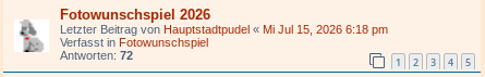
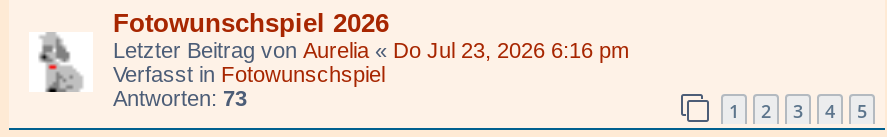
- Letzter Beitrag von Hauptstadtpudel «Mi Jul 15, 2026 6:18 pm
+ Letzter Beitrag von Aurelia «Do Jul 23, 2026 6:16 pm

- Antworten: 72
+ Antworten: 73
